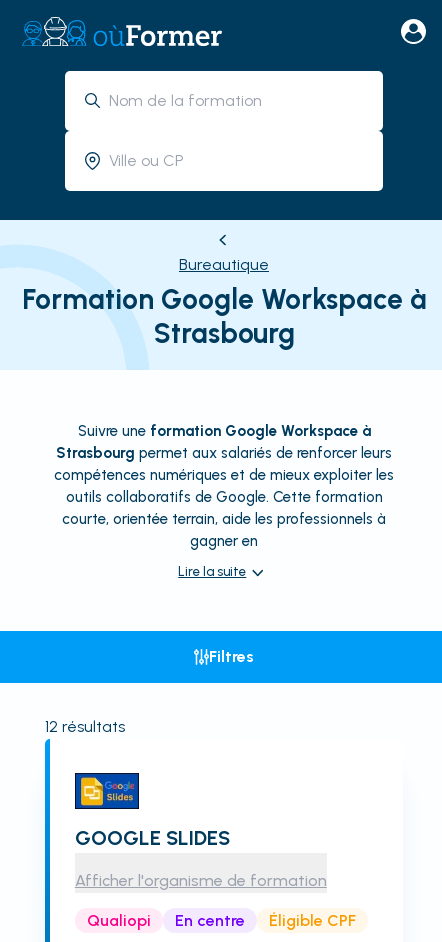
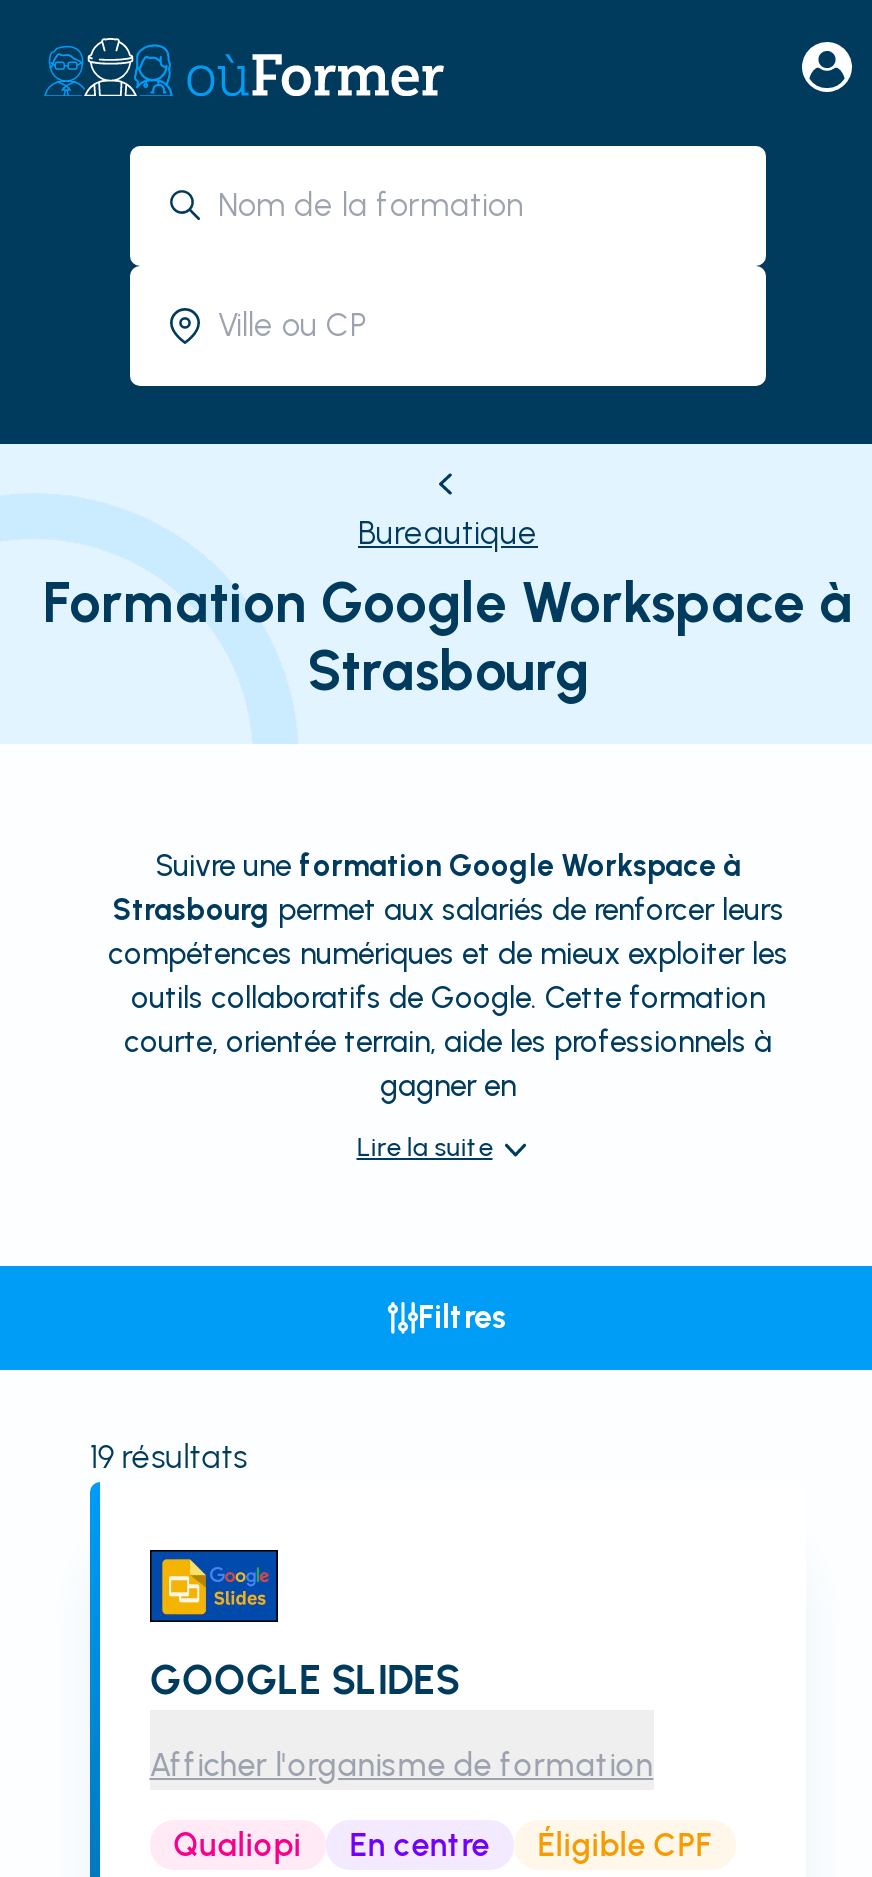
- 12 résultats
+ 19 résultats
